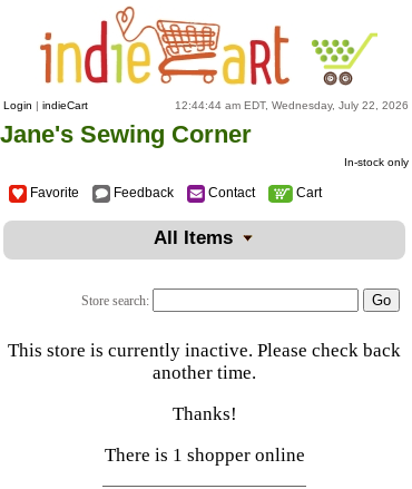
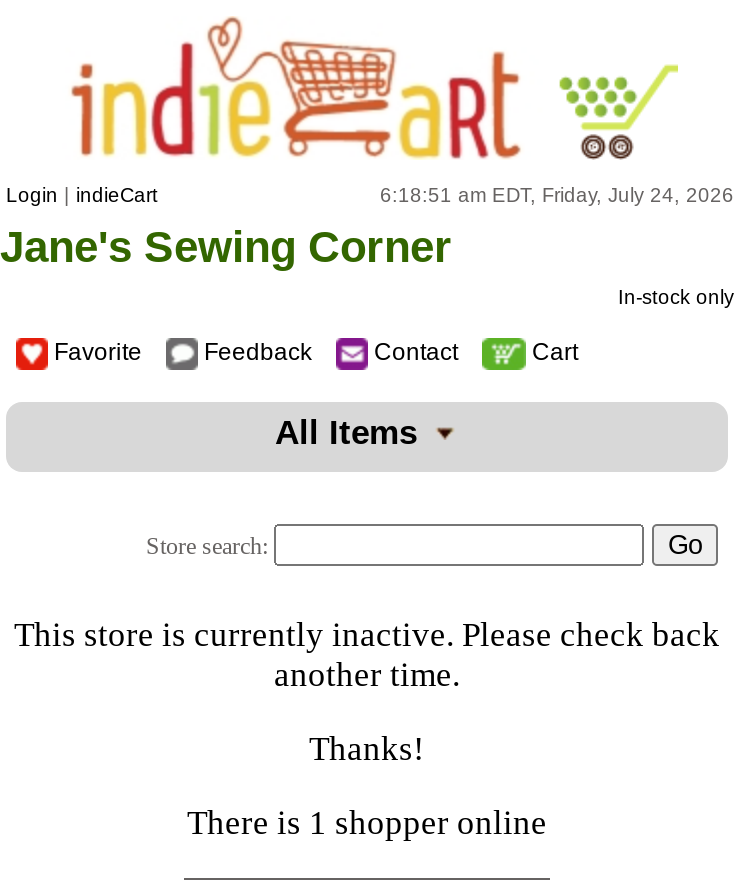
- 12:44:44 am EDT, Wednesday, July 22, 2026
+ 6:18:51 am EDT, Friday, July 24, 2026
